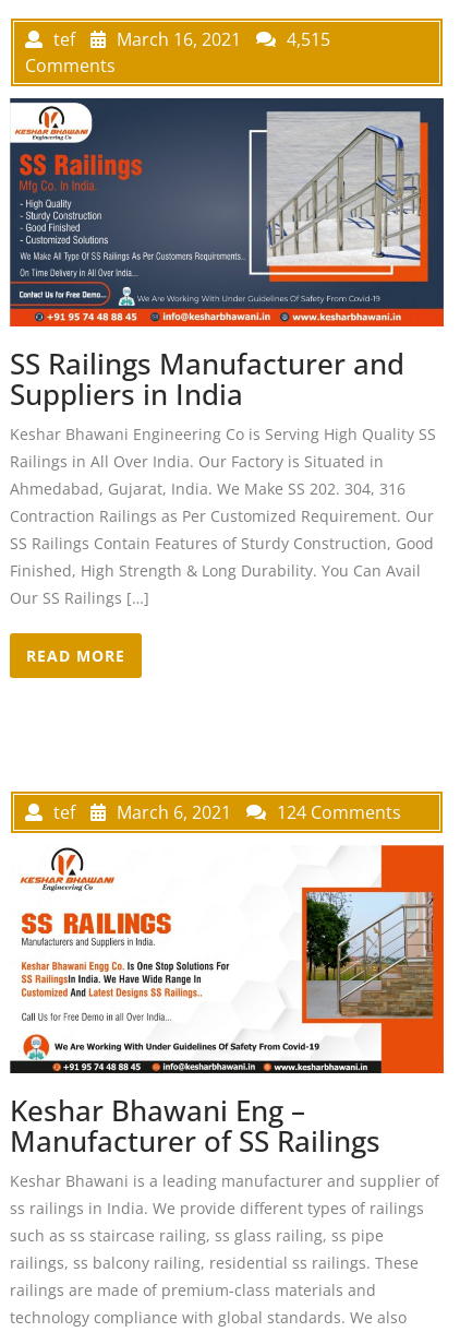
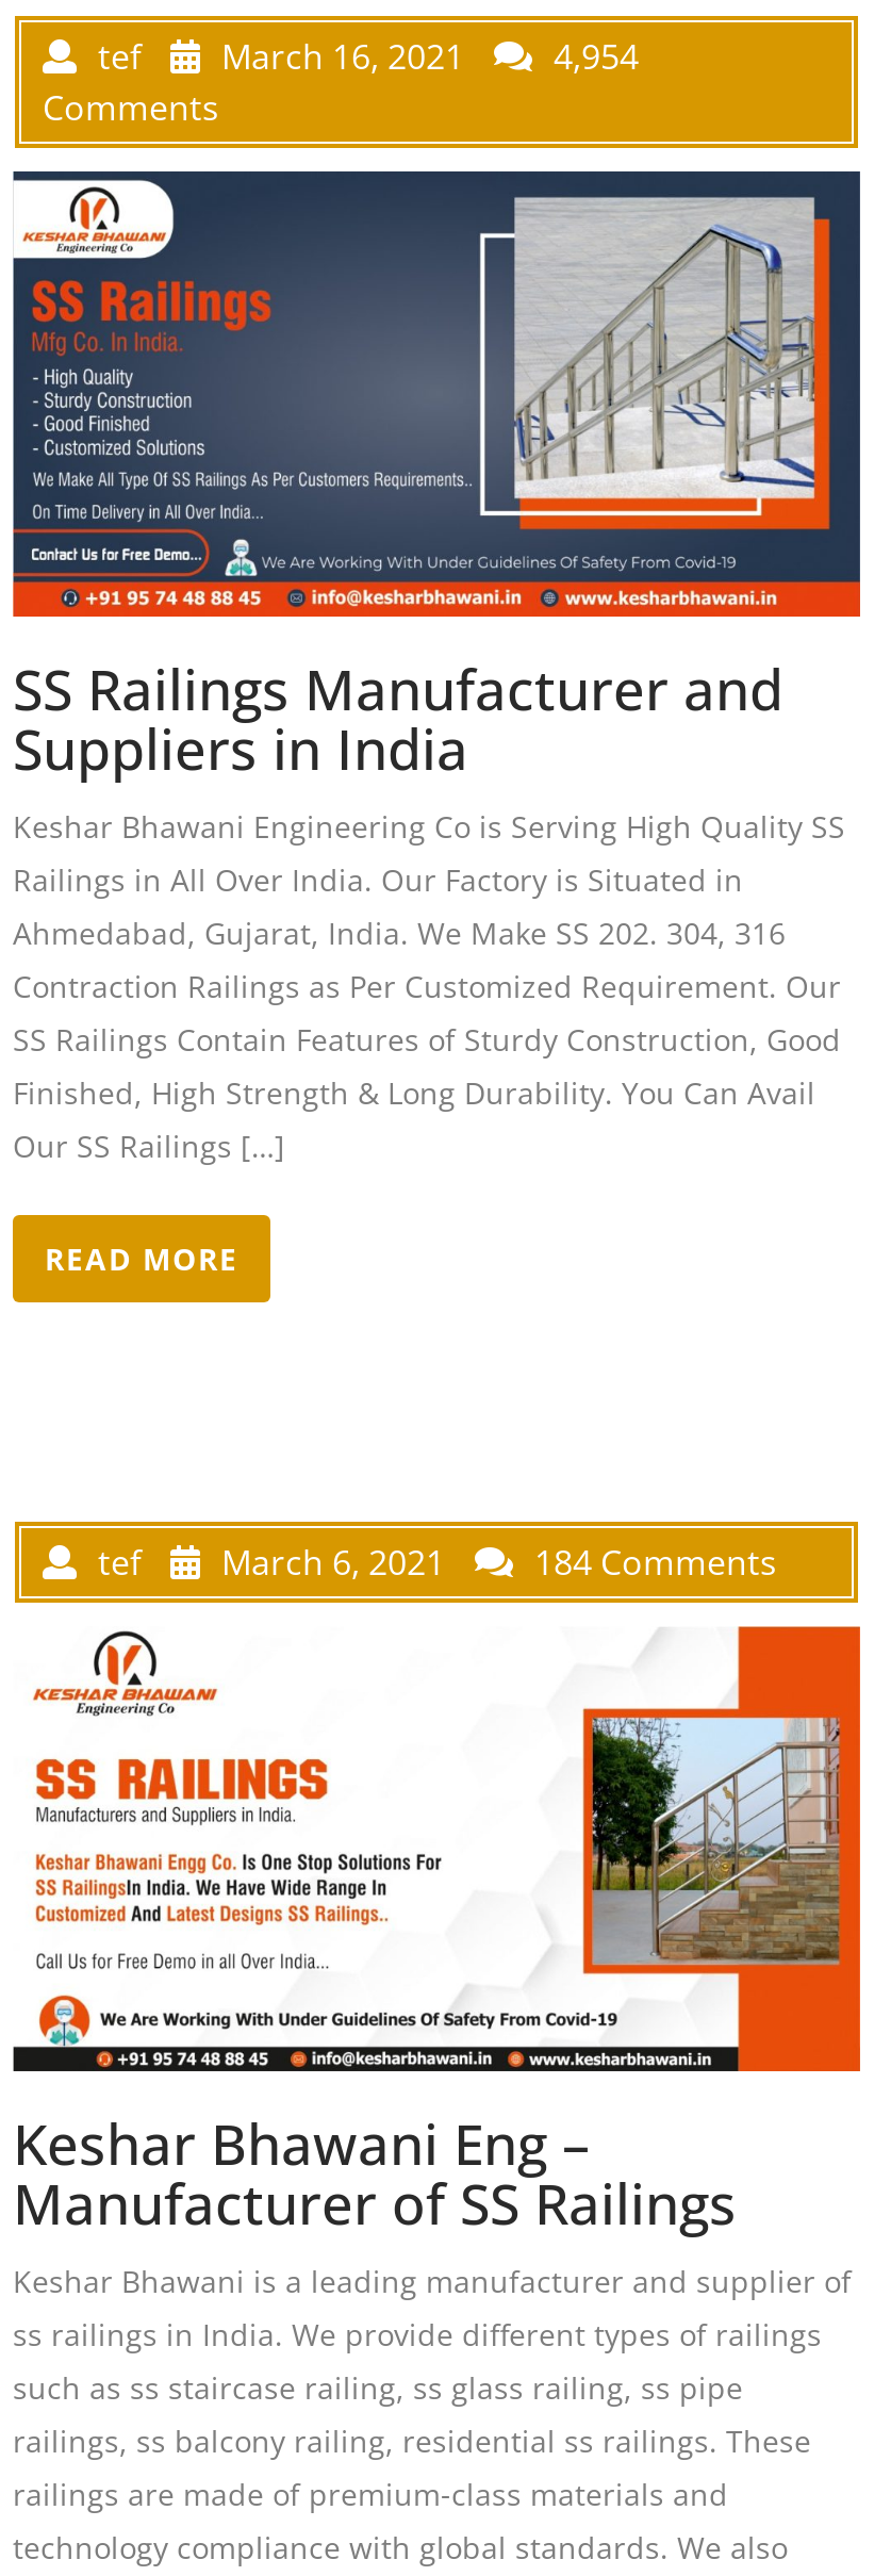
- tef March 16, 2021 4,515
+ tef March 16, 2021 4,954

- tef March 6, 2021 124 Comments
+ tef March 6, 2021 184 Comments
